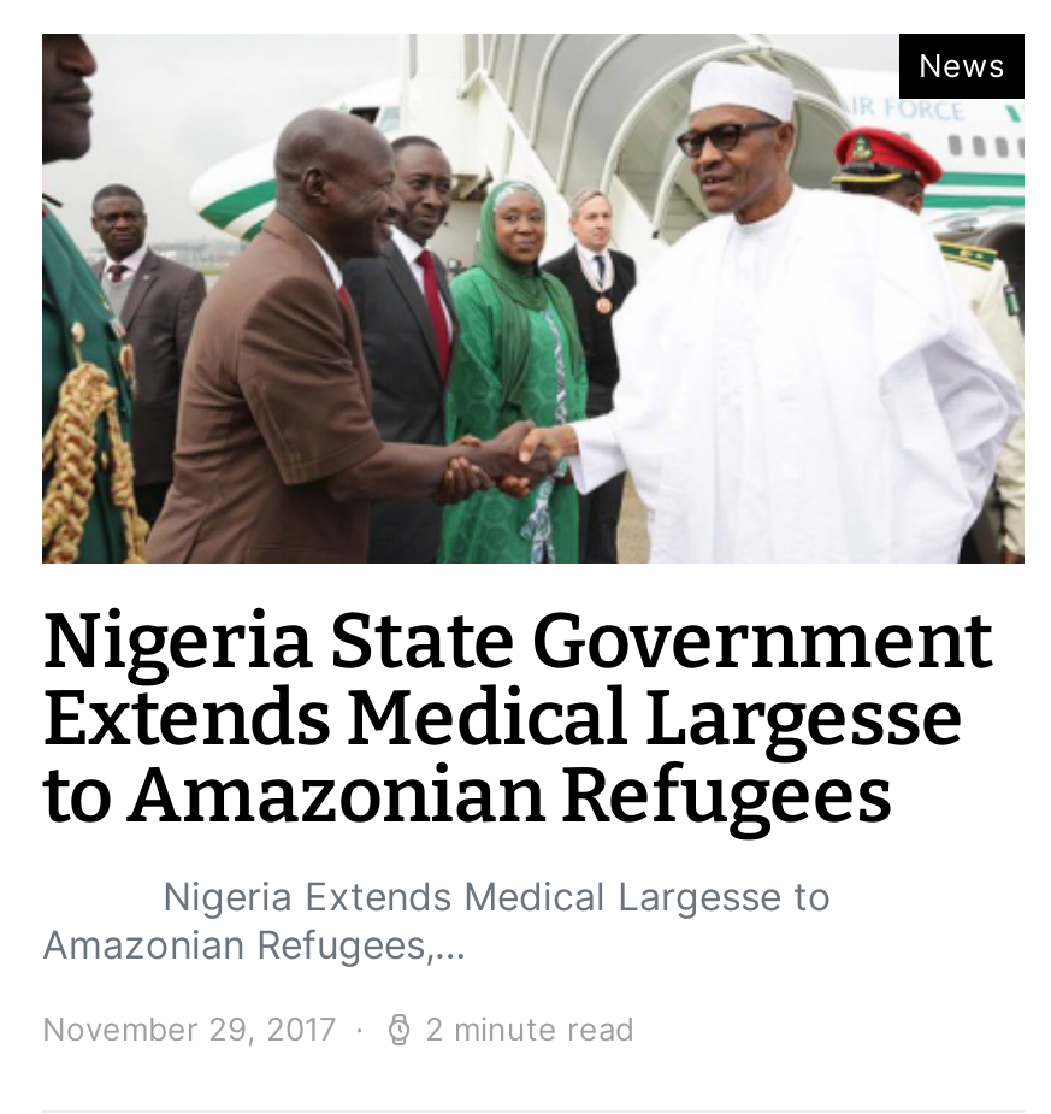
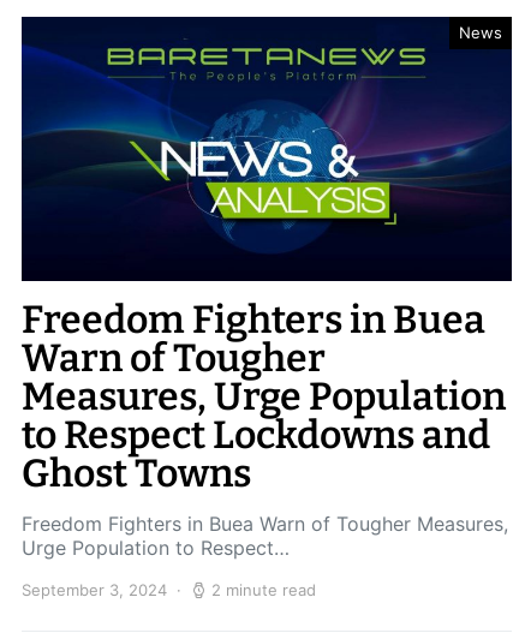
- [image]
- Nigeria State Government
- Extends Medical Largesse
- to Amazonian Refugees
- Nigeria Extends Medical Largesse to
- Amazonian Refugees,…
+ [image]
+ Freedom Fighters in Buea
+ Warn of Tougher
+ Measures, Urge Population
+ to Respect Lockdowns and
+ Ghost Towns
+ Freedom Fighters in Buea Warn of Tougher Measures,
+ Urge Population to Respect…

- November 29, 2017
+ September 3, 2024
